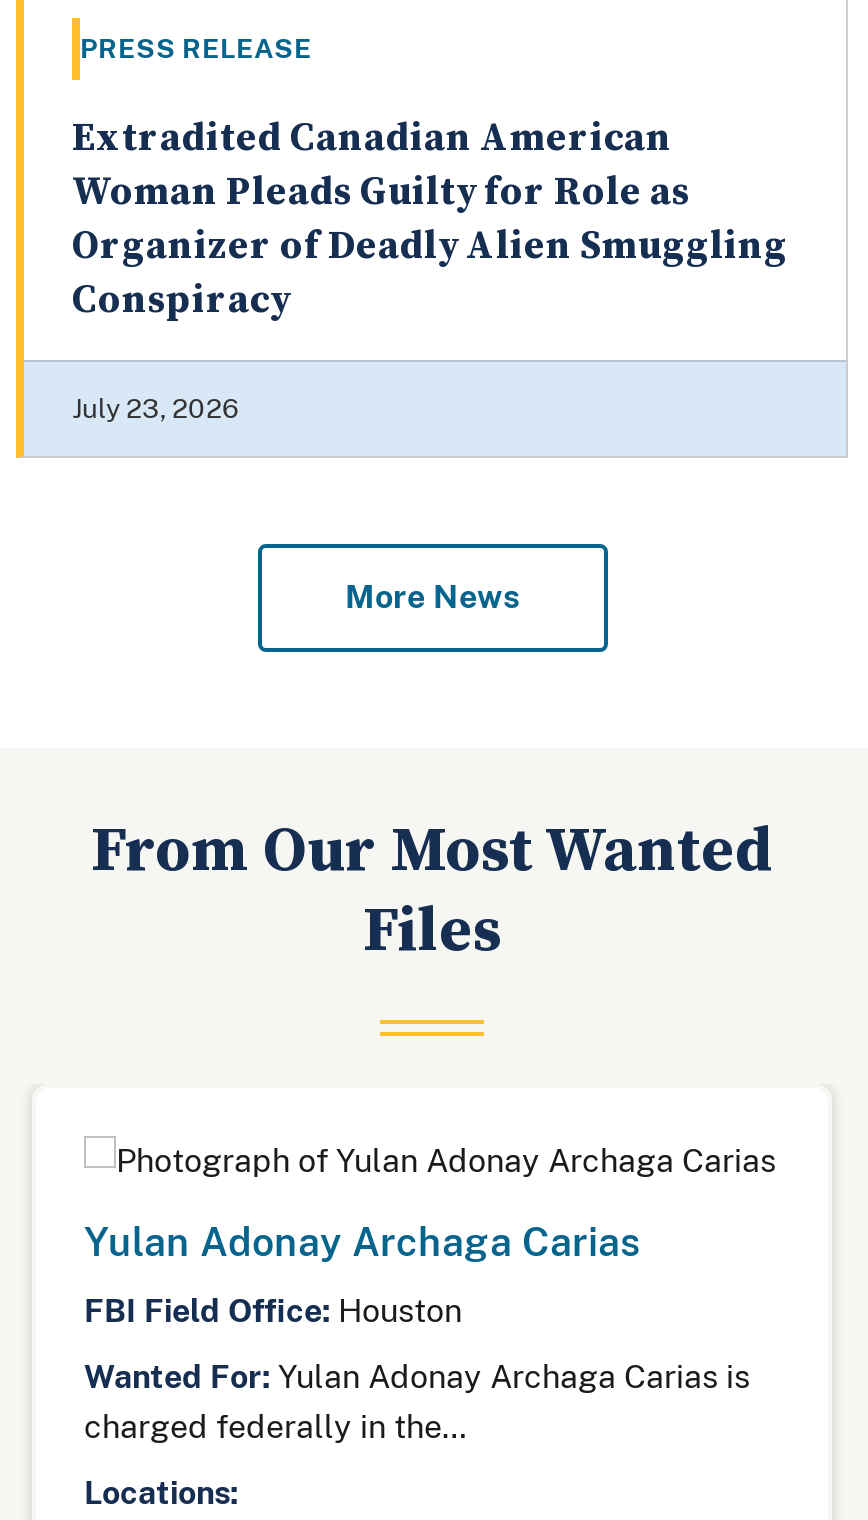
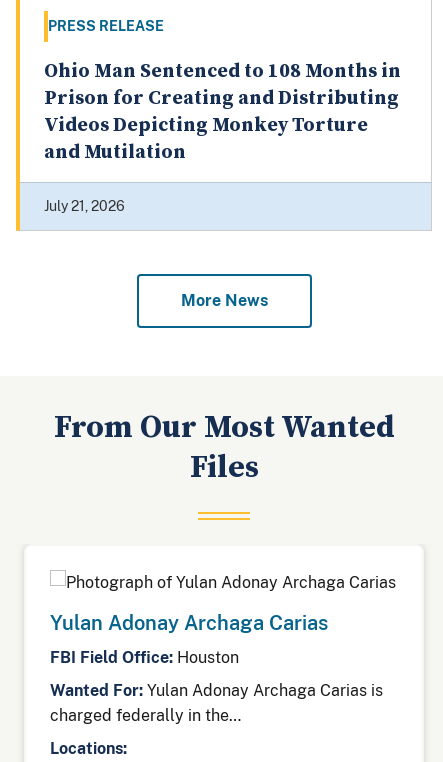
- Extradited Canadian American
- Woman Pleads Guilty for Role as
- Organizer of Deadly Alien Smuggling
- Conspiracy
+ Ohio Man Sentenced to 108 Months in
+ Prison for Creating and Distributing
+ Videos Depicting Monkey Torture
+ and Mutilation

- July 23, 2026
+ July 21, 2026
